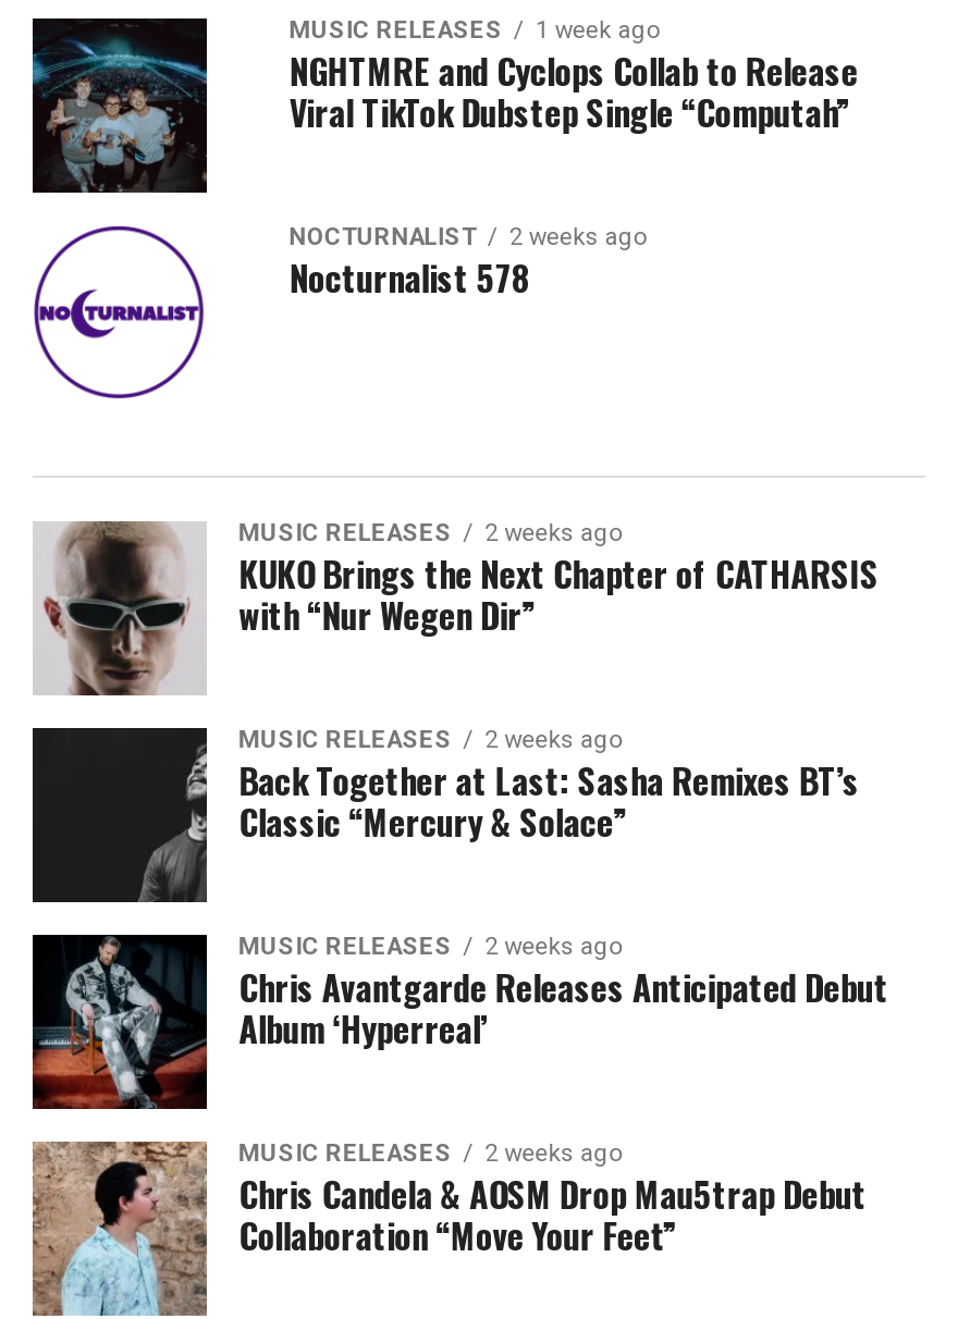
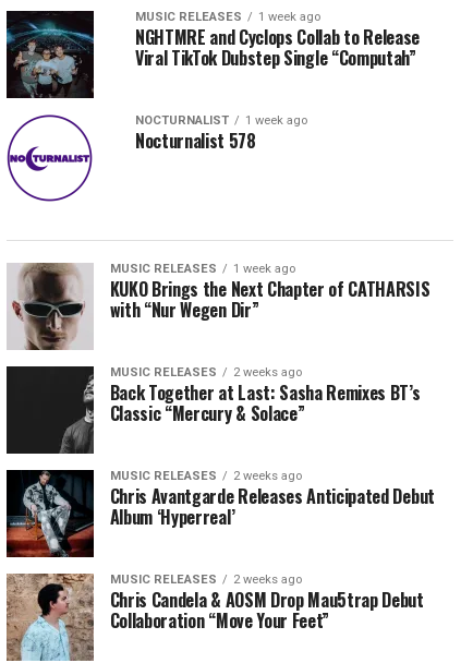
- NOCTURNALIST 2 weeks ago
+ NOCTURNALIST 1 week ago

- MUSIC RELEASES 2 weeks ago
+ MUSIC RELEASES 1 week ago
